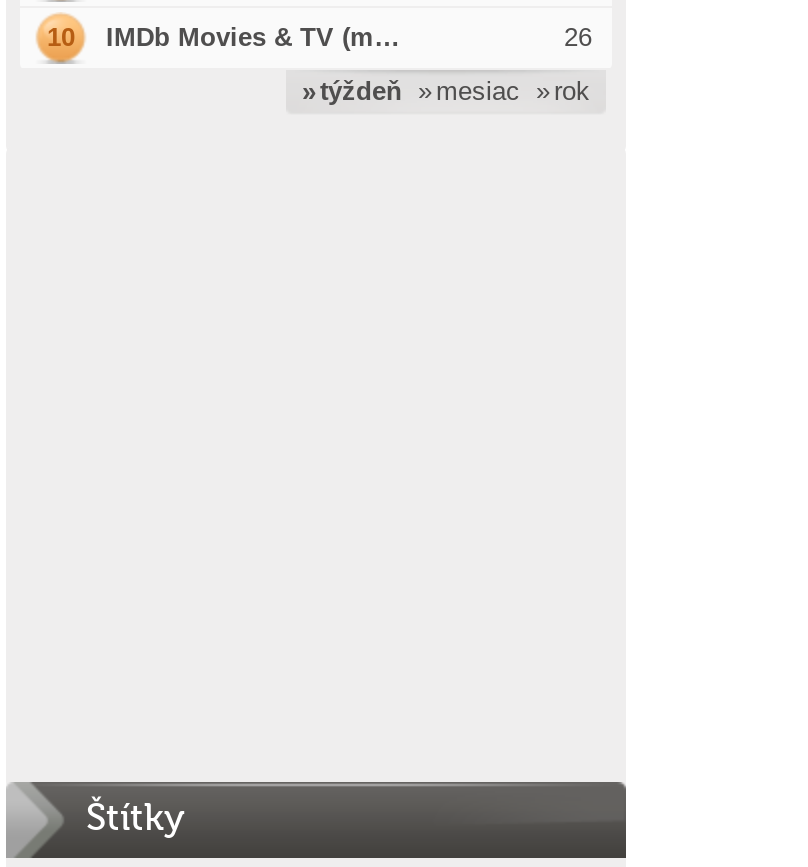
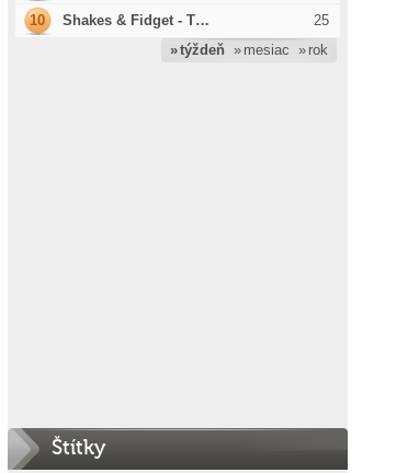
- IMDb Movies & TV (m…
- 26
+ Shakes & Fidget - T…
+ 25
